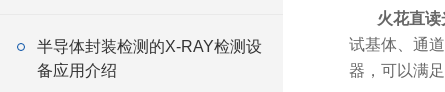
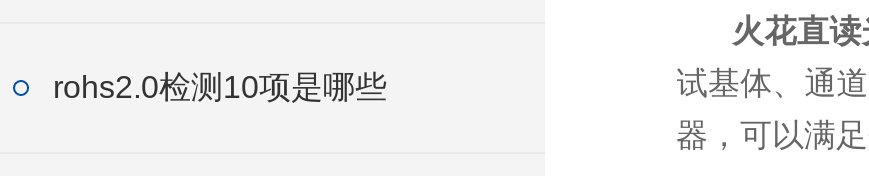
- 半导体封装检测的X-RAY检测设
- 备应用介绍
+ rohs2.0检测10项是哪些
